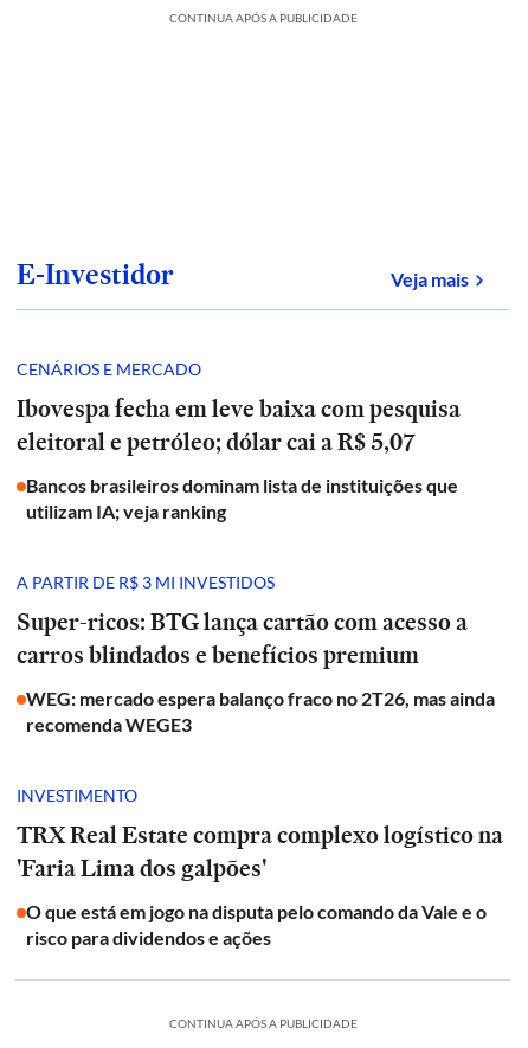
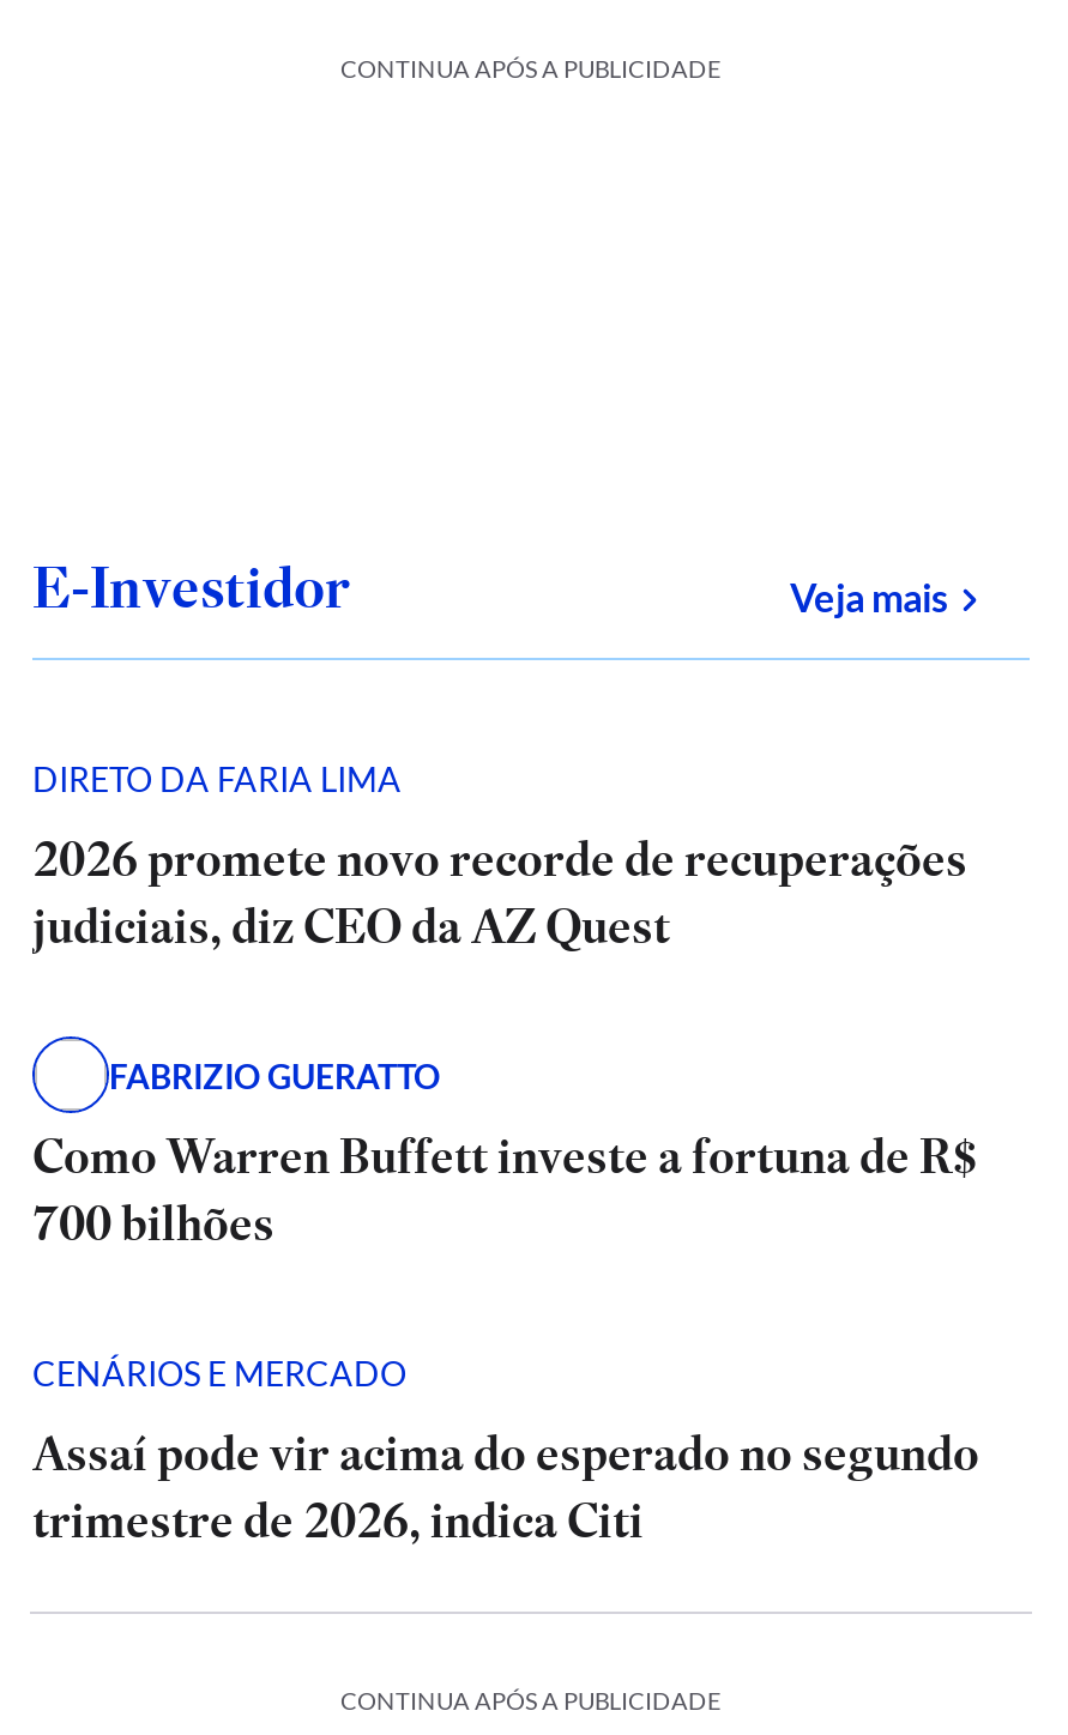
+ DIRETO DA FARIA LIMA
+ 2026 promete novo recorde de recuperações
+ judiciais, diz CEO da AZ Quest
+ FABRIZIO GUERATTO
+ Como Warren Buffett investe a fortuna de R$
+ 700 bilhões

moved down: CENÁRIOS E MERCADO

- Ibovespa fecha em leve baixa com pesquisa
- eleitoral e petróleo; dólar cai a R$ 5,07
- Bancos brasileiros dominam lista de instituições que
- utilizam IA; veja ranking
- A PARTIR DE R$ 3 MI INVESTIDOS
- Super-ricos: BTG lança cartão com acesso a
- carros blindados e benefícios premium
- WEG: mercado espera balanço fraco no 2T26, mas ainda
- recomenda WEGE3
- INVESTIMENTO
- TRX Real Estate compra complexo logístico na
- 'Faria Lima dos galpões'
- O que está em jogo na disputa pelo comando da Vale e o
- risco para dividendos e ações
+ Assaí pode vir acima do esperado no segundo
+ trimestre de 2026, indica Citi
